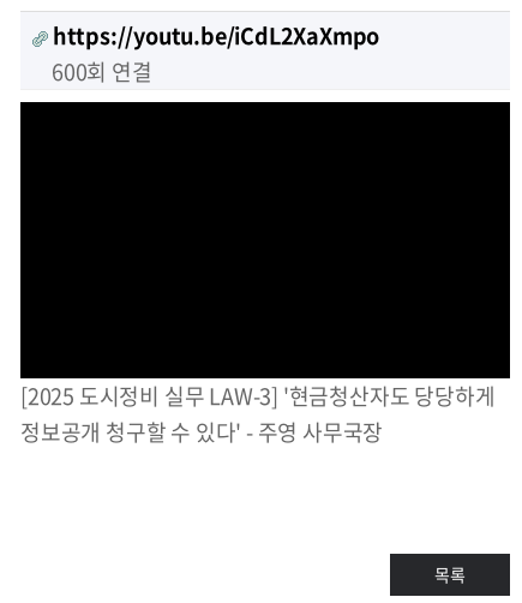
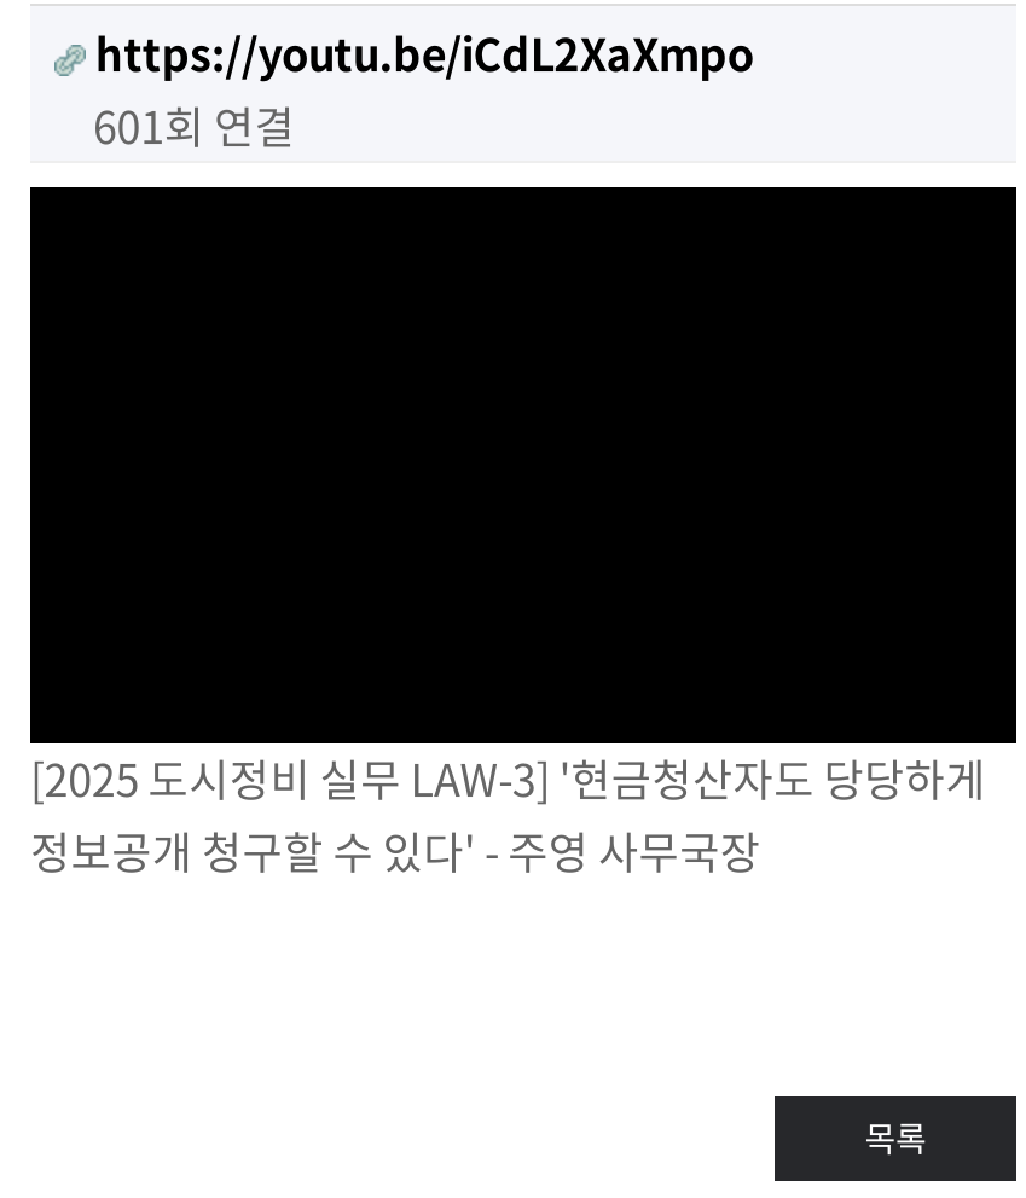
- 600회 연결
+ 601회 연결
